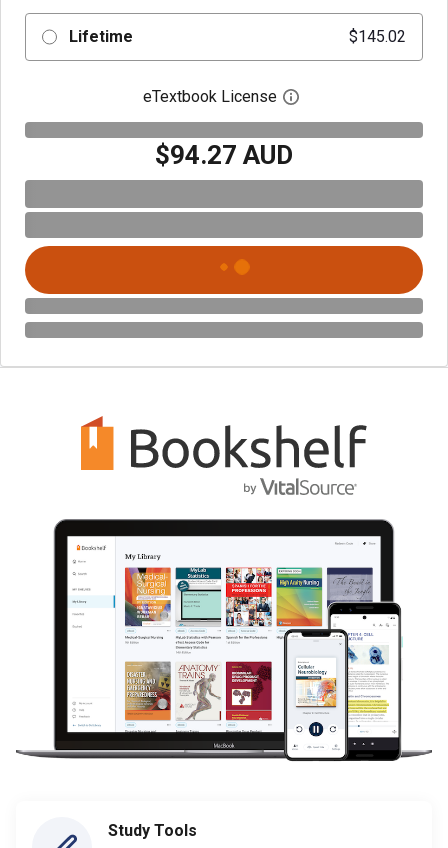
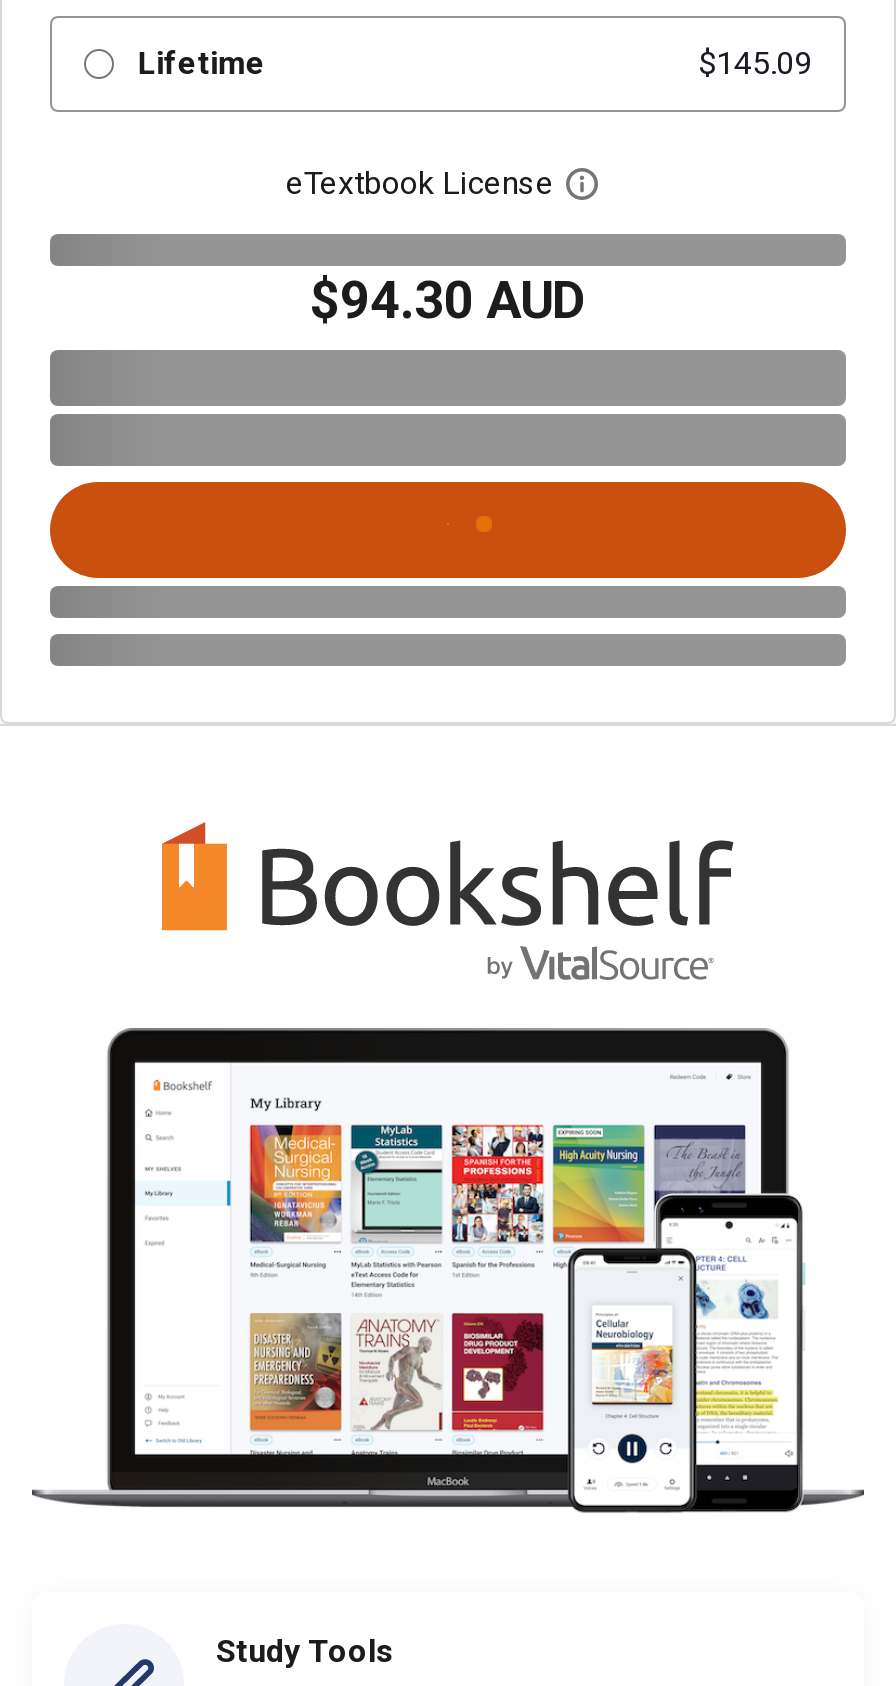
- $145.02
+ $145.09

- $94.27 AUD
+ $94.30 AUD
